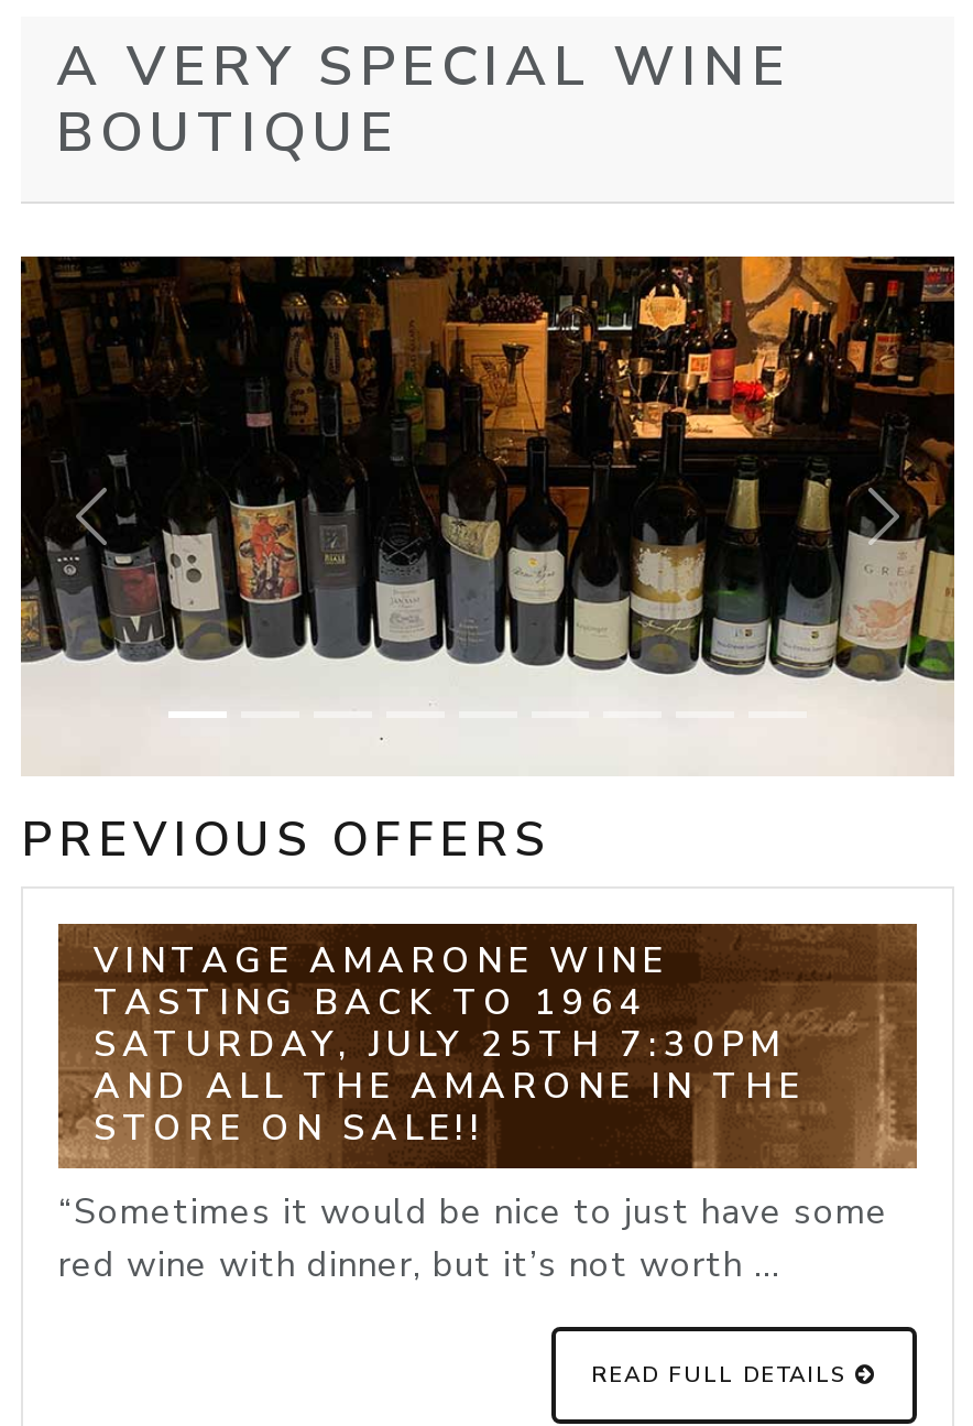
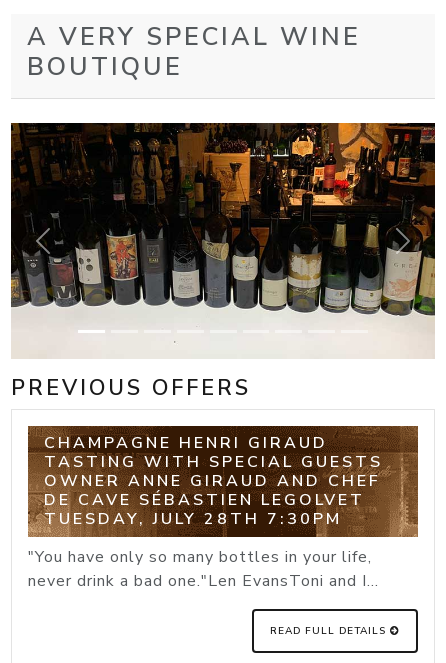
- VINTAGE AMARONE WINE
- TASTING BACK TO 1964
- SATURDAY, JULY 25TH 7:30PM
- AND ALL THE AMARONE IN THE
- STORE ON SALE!!
+ CHAMPAGNE HENRI GIRAUD
+ TASTING WITH SPECIAL GUESTS
+ OWNER ANNE GIRAUD AND CHEF
+ DE CAVE SÉBASTIEN LEGOLVET
+ TUESDAY, JULY 28TH 7:30PM

- “Sometimes it would be nice to just have some
- red wine with dinner, but it’s not worth ...
+ "You have only so many bottles in your life,
+ never drink a bad one."Len EvansToni and I...
